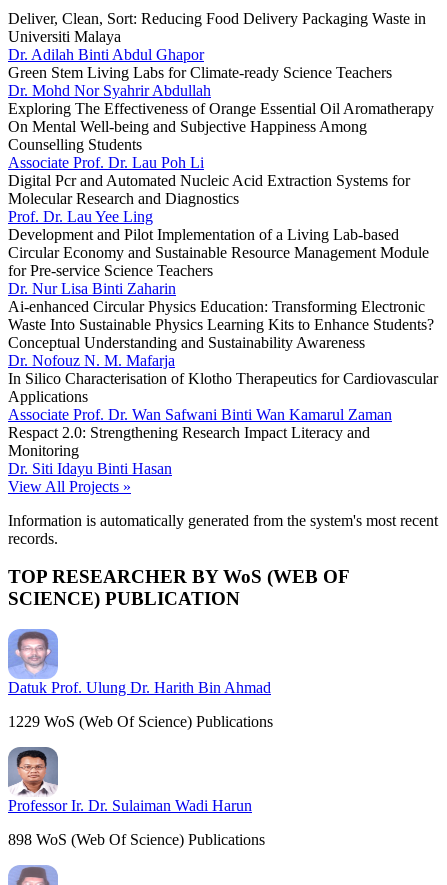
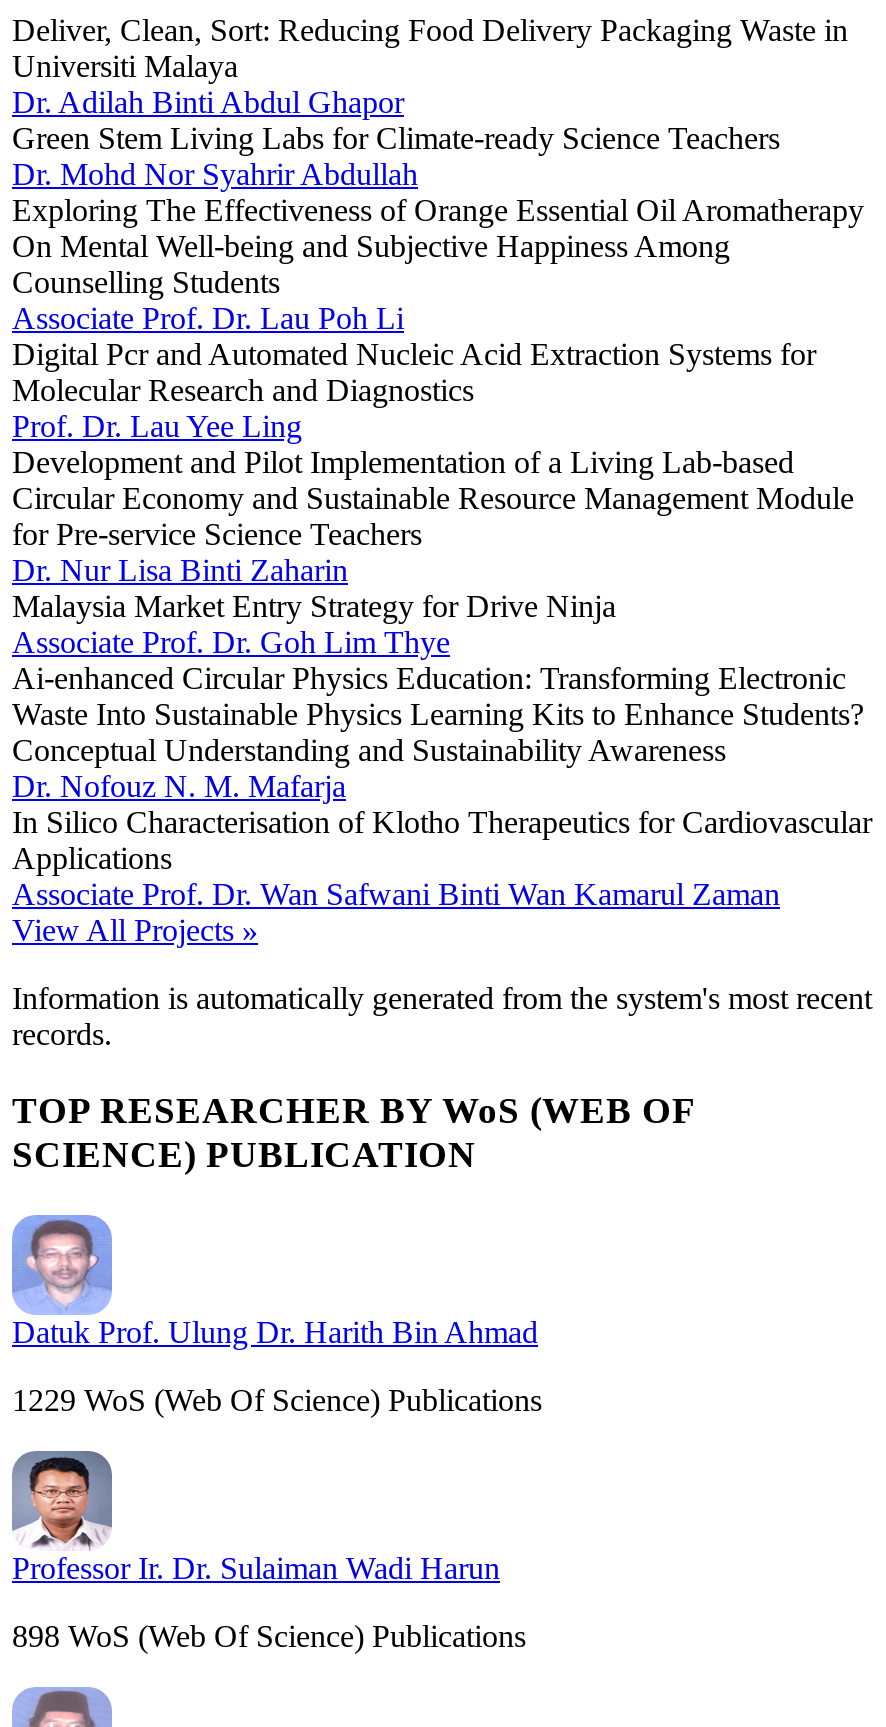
+ Malaysia Market Entry Strategy for Drive Ninja
+ Associate Prof. Dr. Goh Lim Thye

moved down: Ai-enhanced Circular Physics Education: Transforming Electronic | Waste Into Sustainable Physics Learning Kits to Enhance Students? | Conceptual Understanding and Sustainability Awareness | Dr. Nofouz N. M. Mafarja | In Silico Characterisation of Klotho Therapeutics for Cardiovascular | Applications | Associate Prof. Dr. Wan Safwani Binti Wan Kamarul Zaman

- Respact 2.0: Strengthening Research Impact Literacy and
- Monitoring
- Dr. Siti Idayu Binti Hasan
